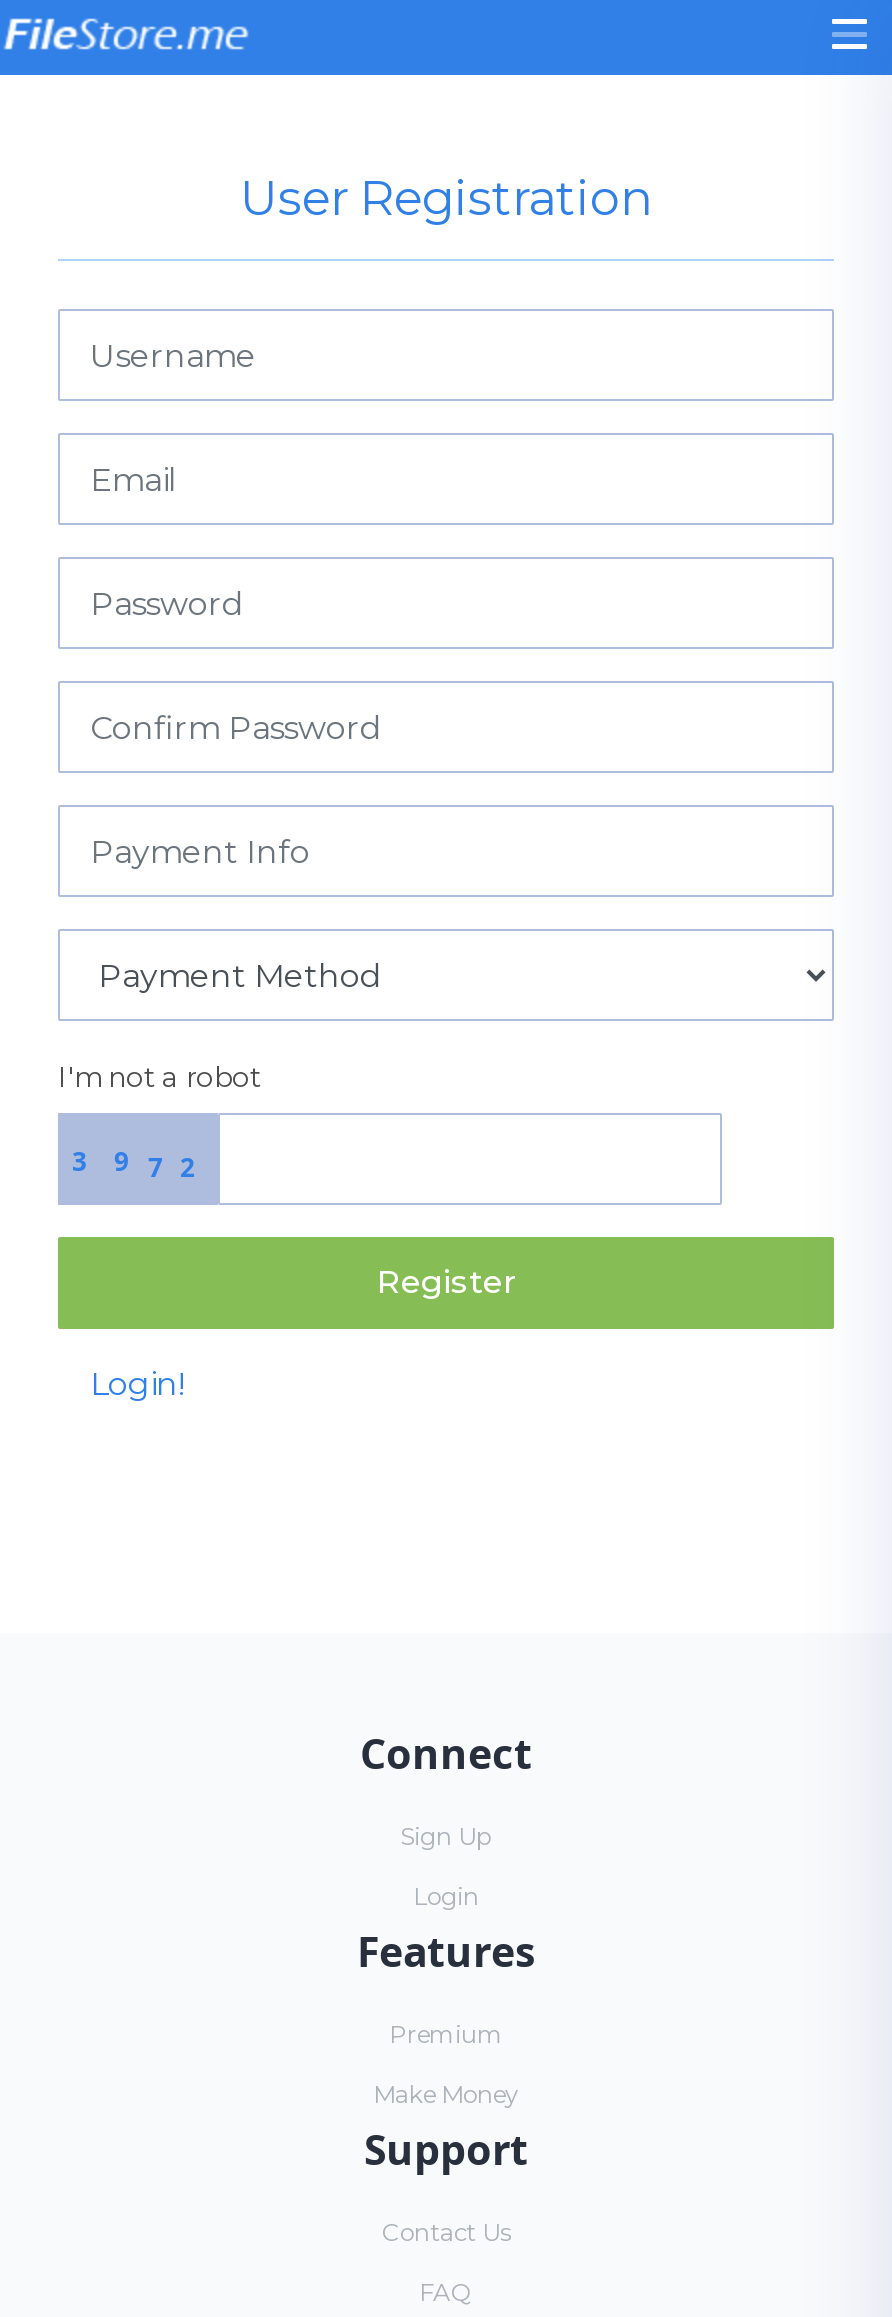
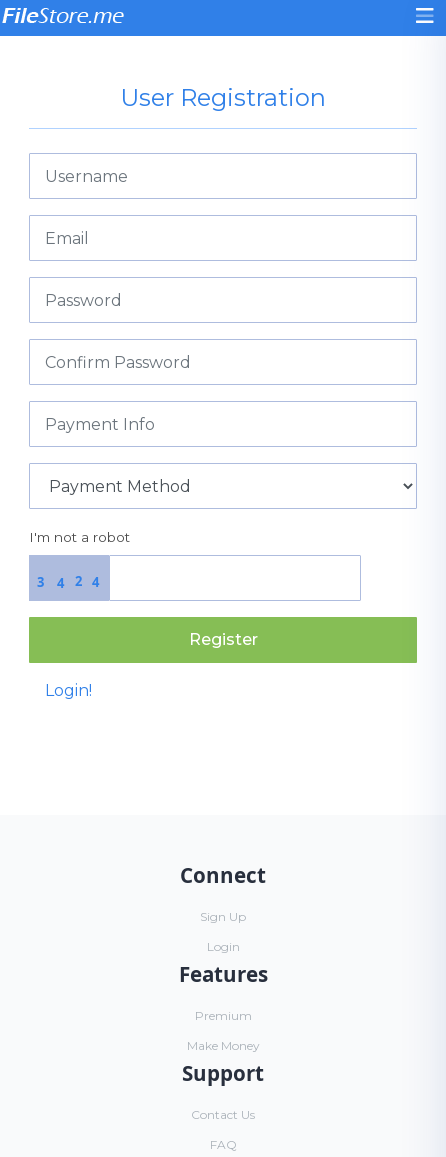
+ 4
+ 2
+ 4

- 7 2
- 9
